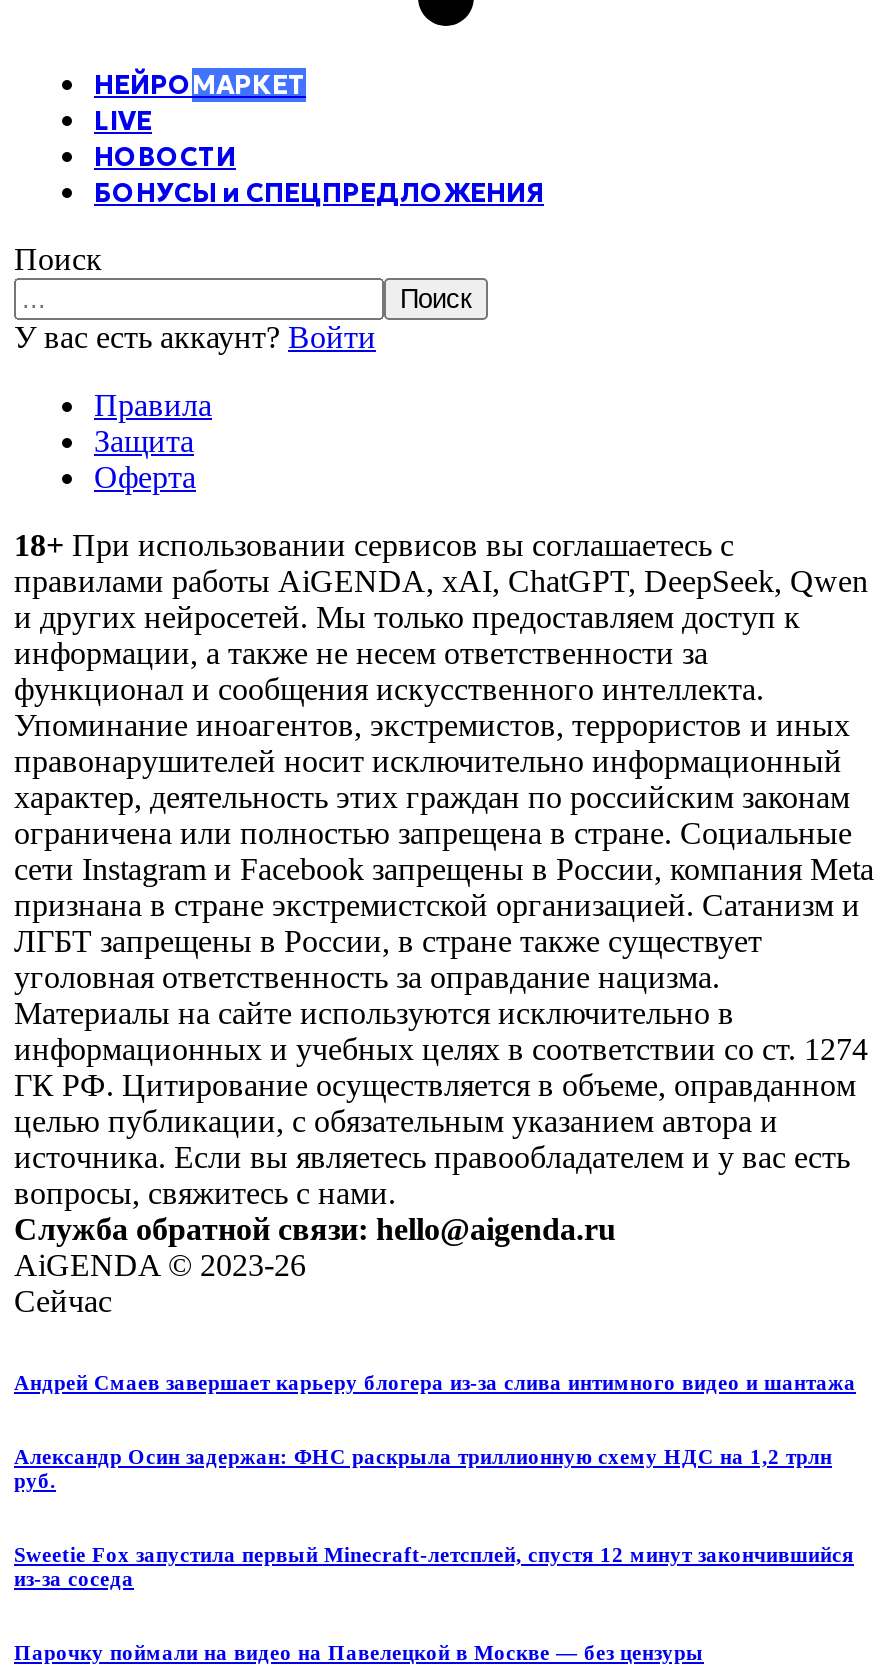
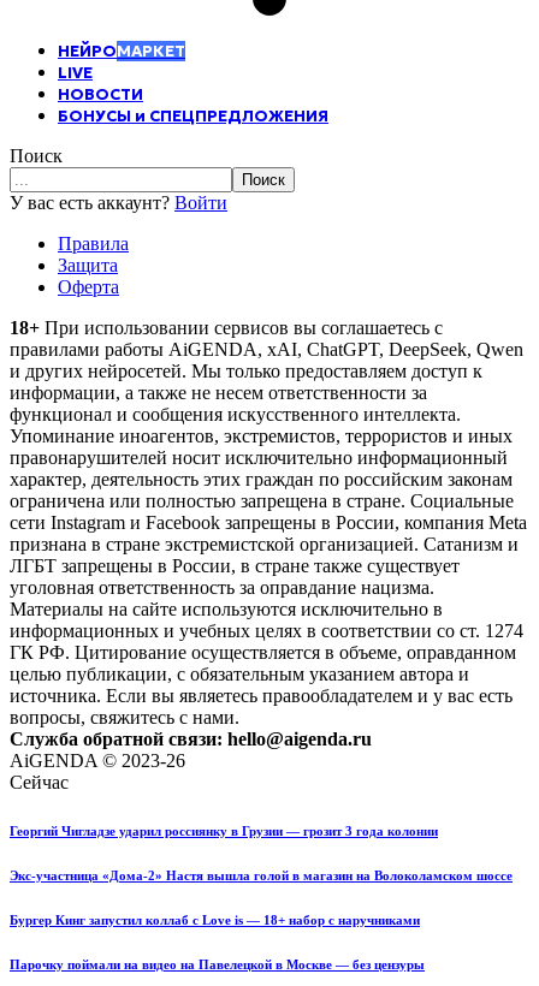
- Андрей Смаев завершает карьеру блогера из-за слива интимного видео и шантажа
+ Георгий Чигладзе ударил россиянку в Грузии — грозит 3 года колонии

- Александр Осин задержан: ФНС раскрыла триллионную схему НДС на 1,2 трлн
- руб.
+ Экс-участница «Дома-2» Настя вышла голой в магазин на Волоколамском шоссе

- Sweetie Fox запустила первый Minecraft-летсплей, спустя 12 минут закончившийся
- из-за соседа
+ Бургер Кинг запустил коллаб с Love is — 18+ набор с наручниками
